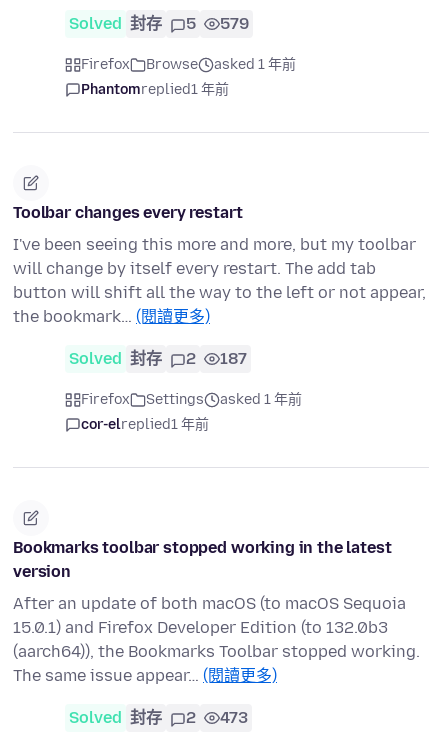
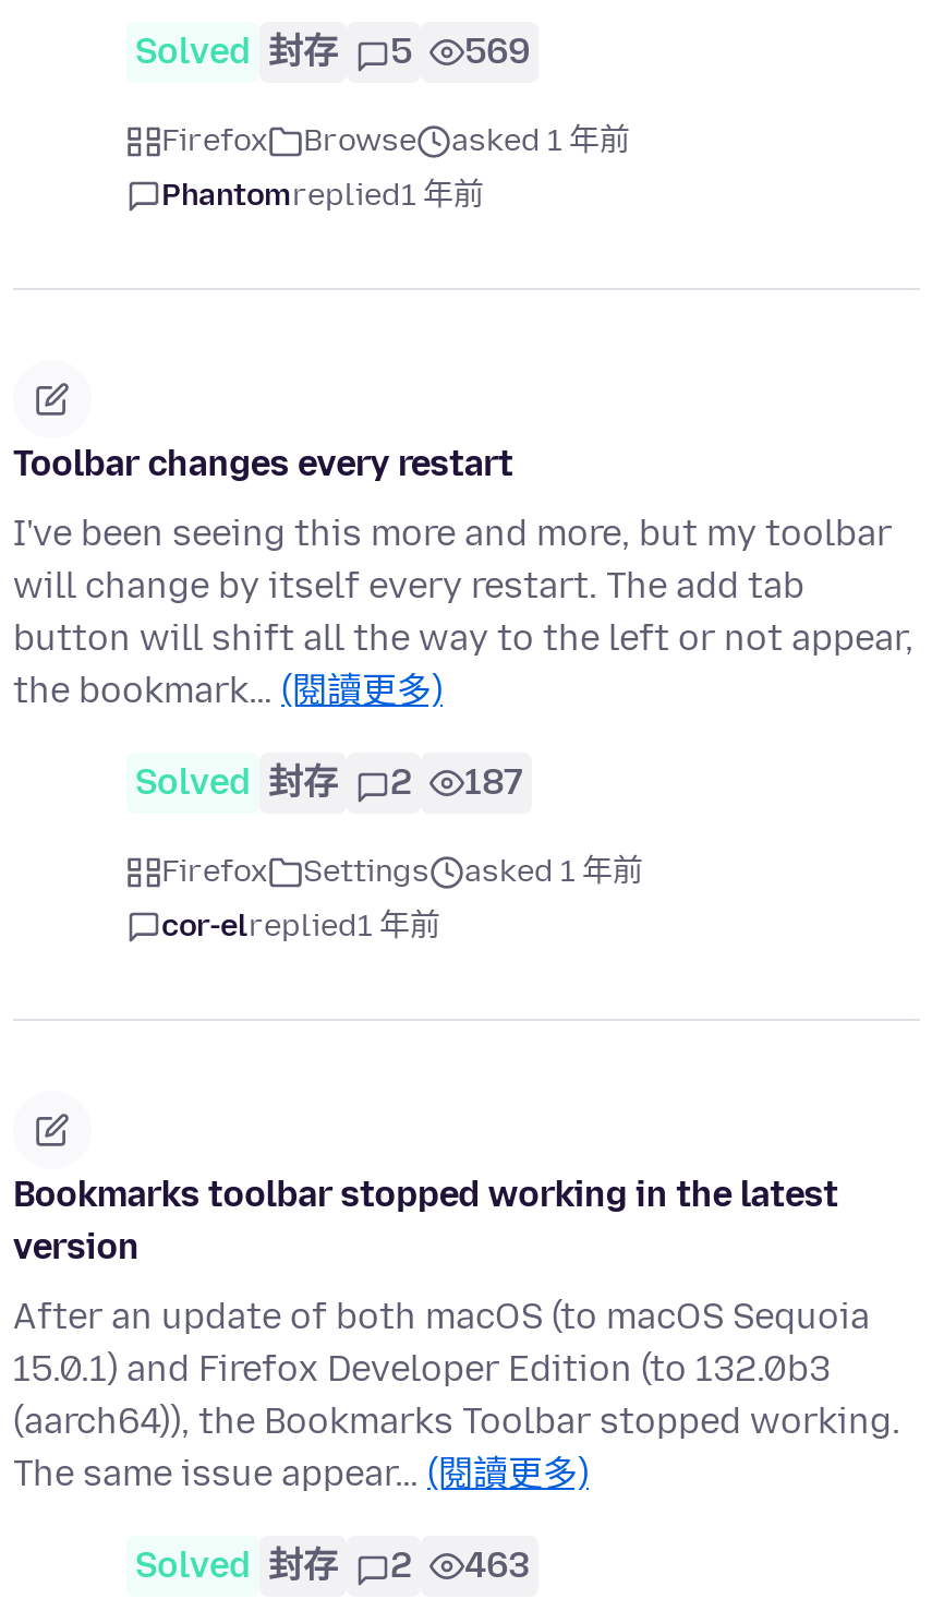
- Solved 封存 5 579
+ Solved 封存 5 569

- Solved 封存 2 473
+ Solved 封存 2 463
